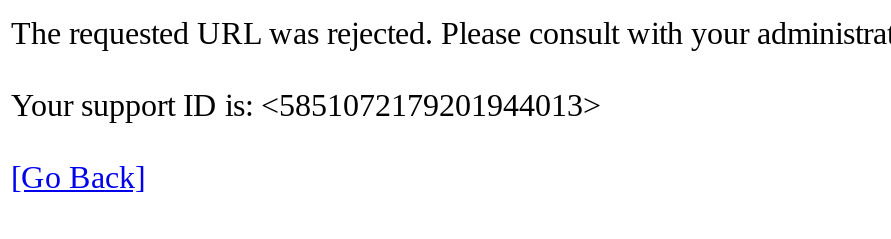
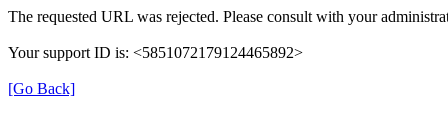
- Your support ID is: <5851072179201944013>
+ Your support ID is: <5851072179124465892>
